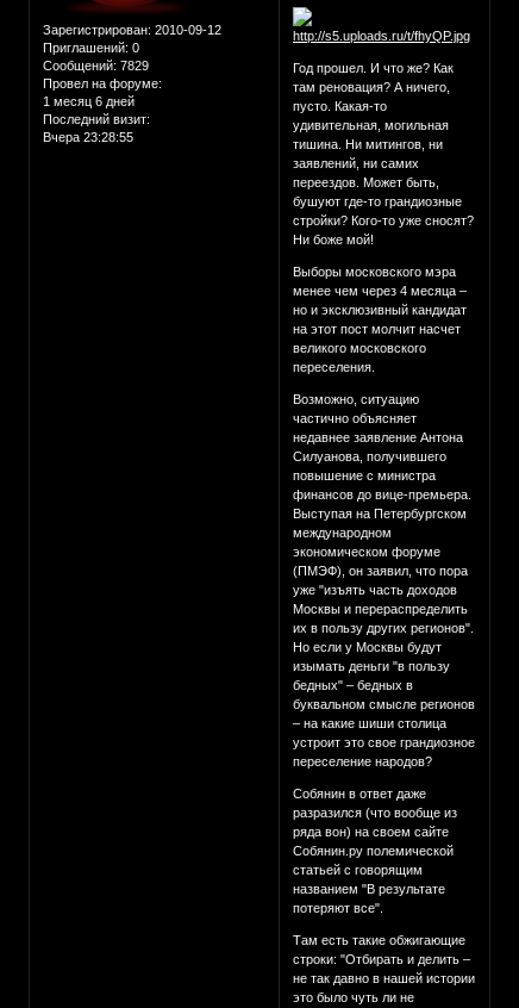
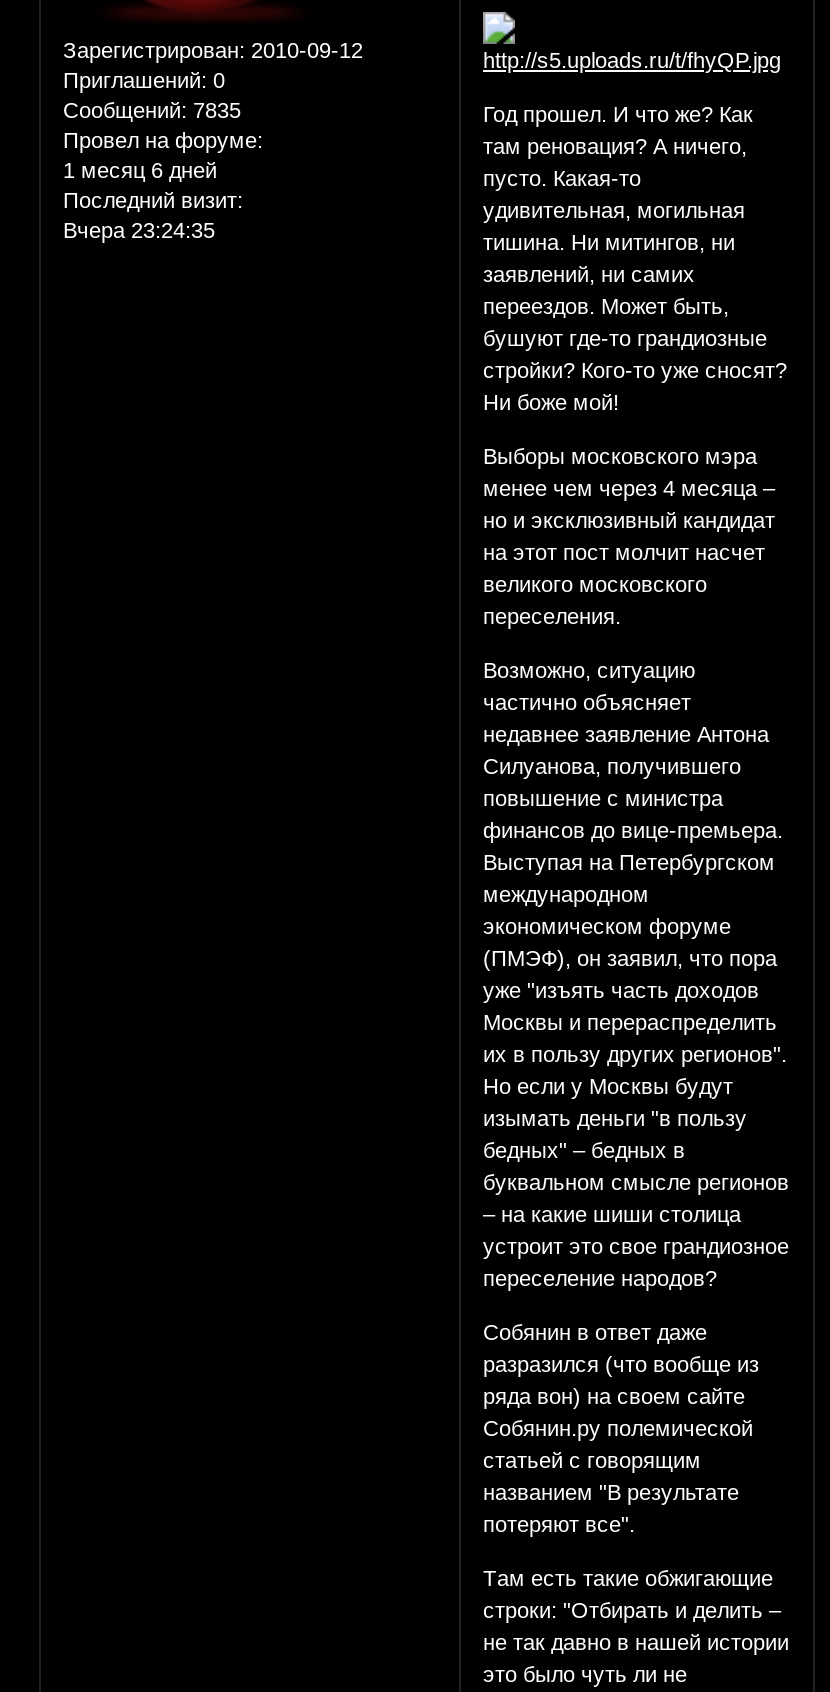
- Сообщений: 7829
+ Сообщений: 7835

- Вчера 23:28:55
+ Вчера 23:24:35
